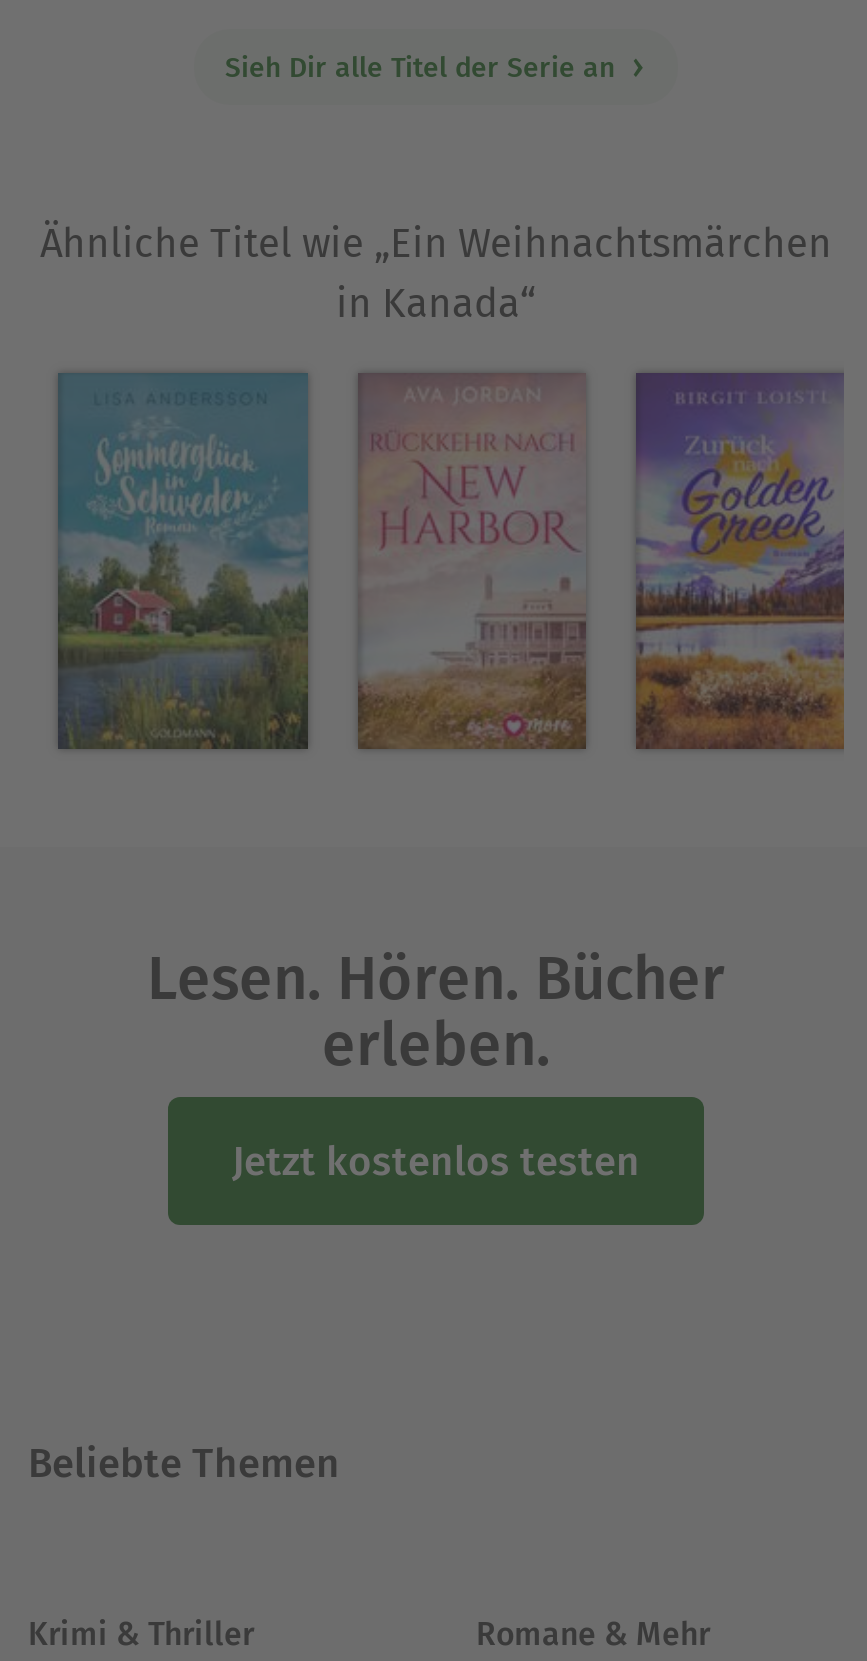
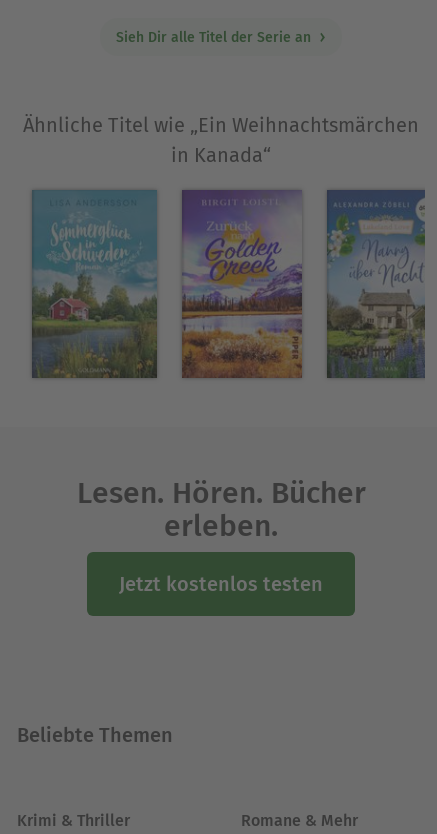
- [image]
+ [image]

- [image]
+ [image]
